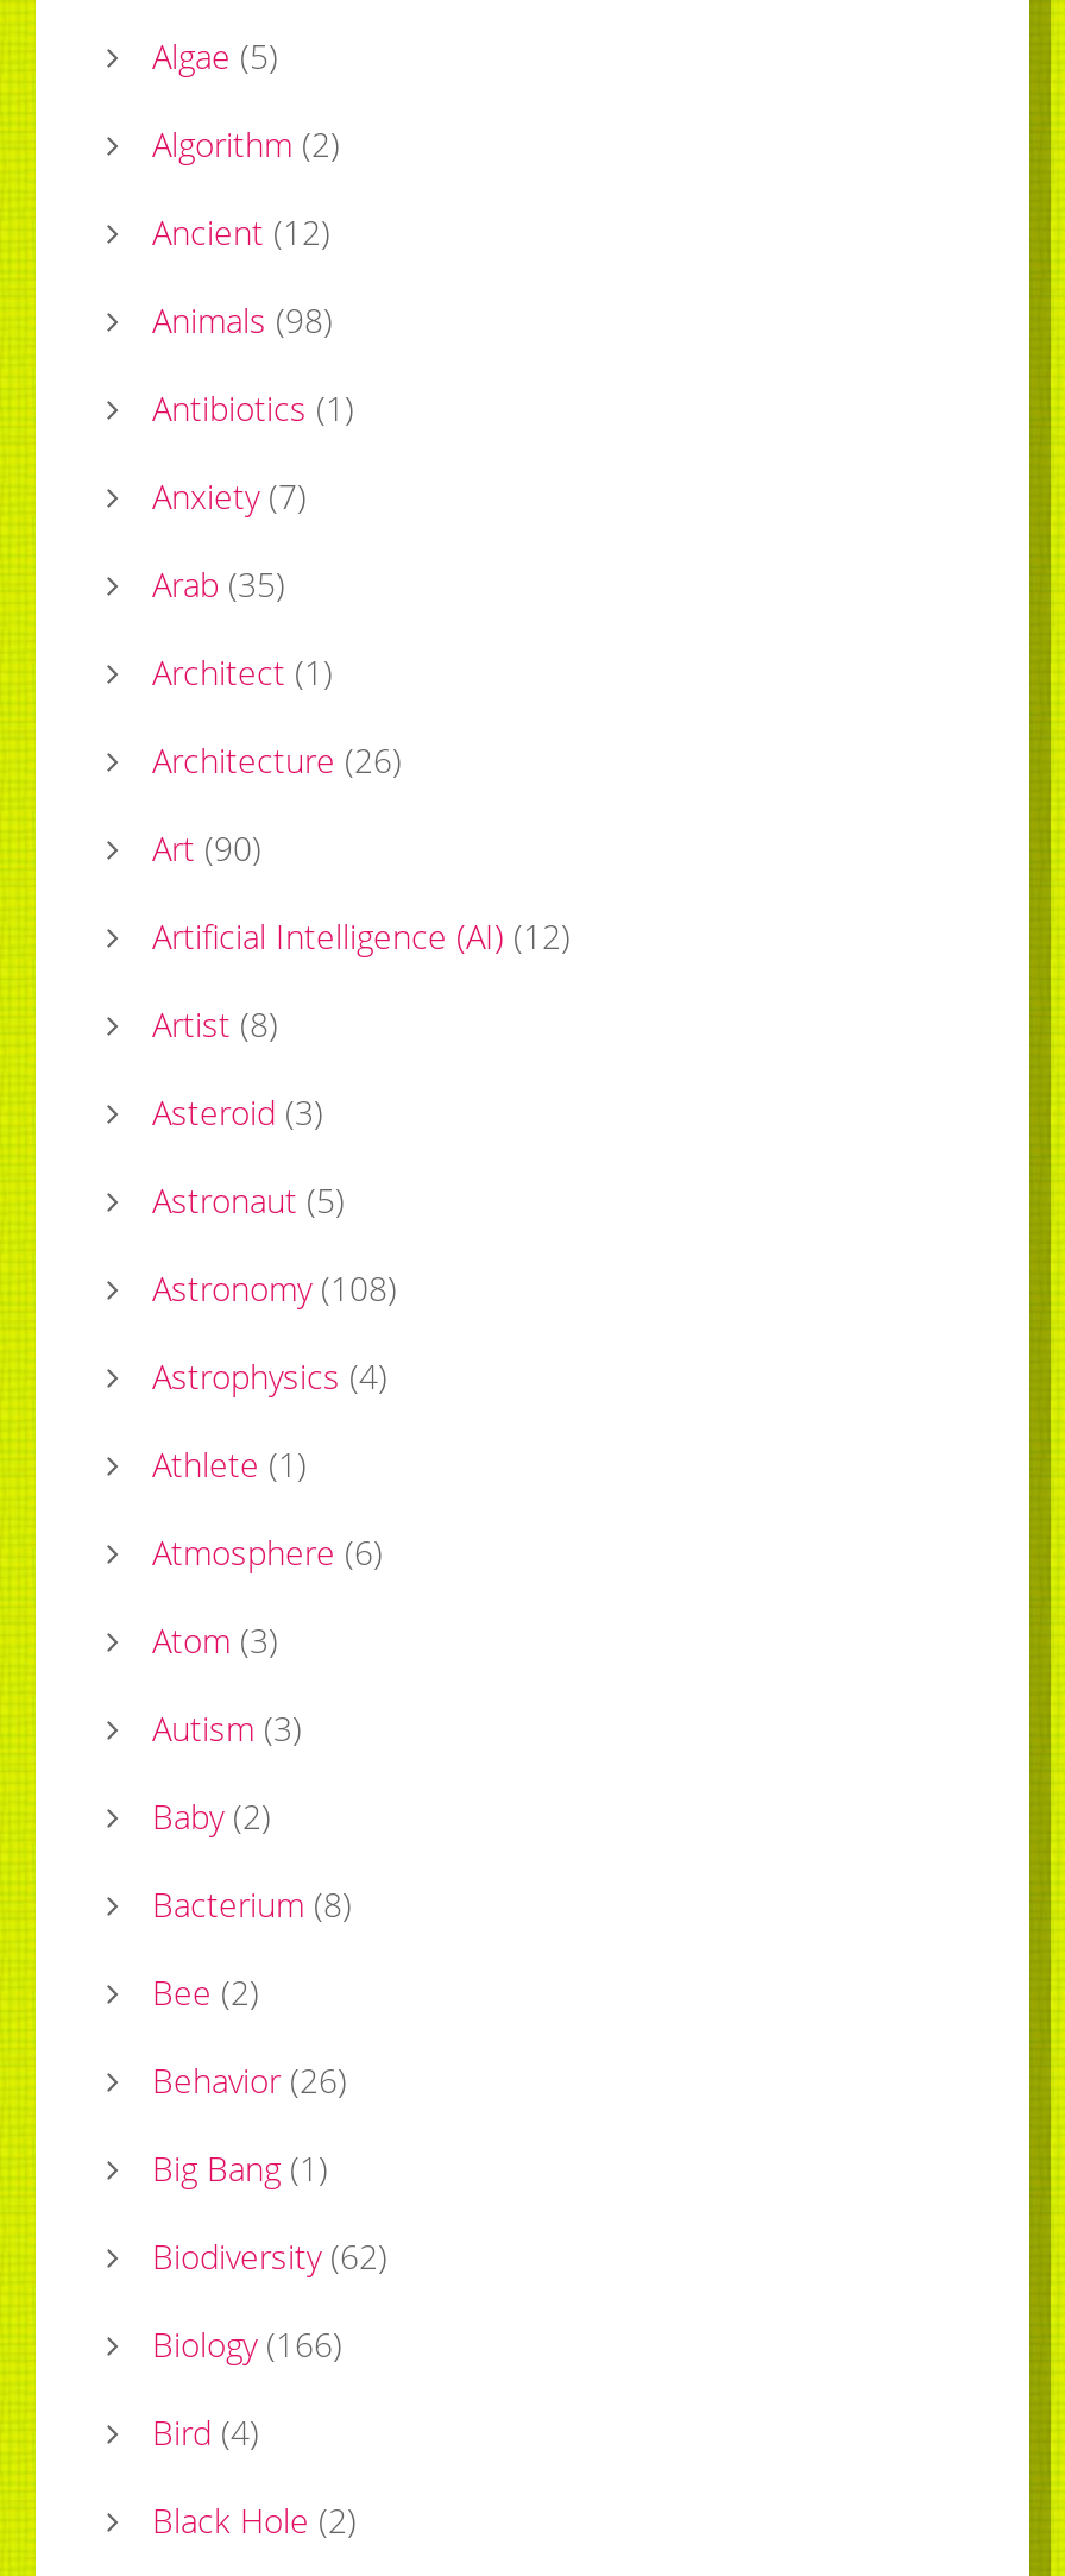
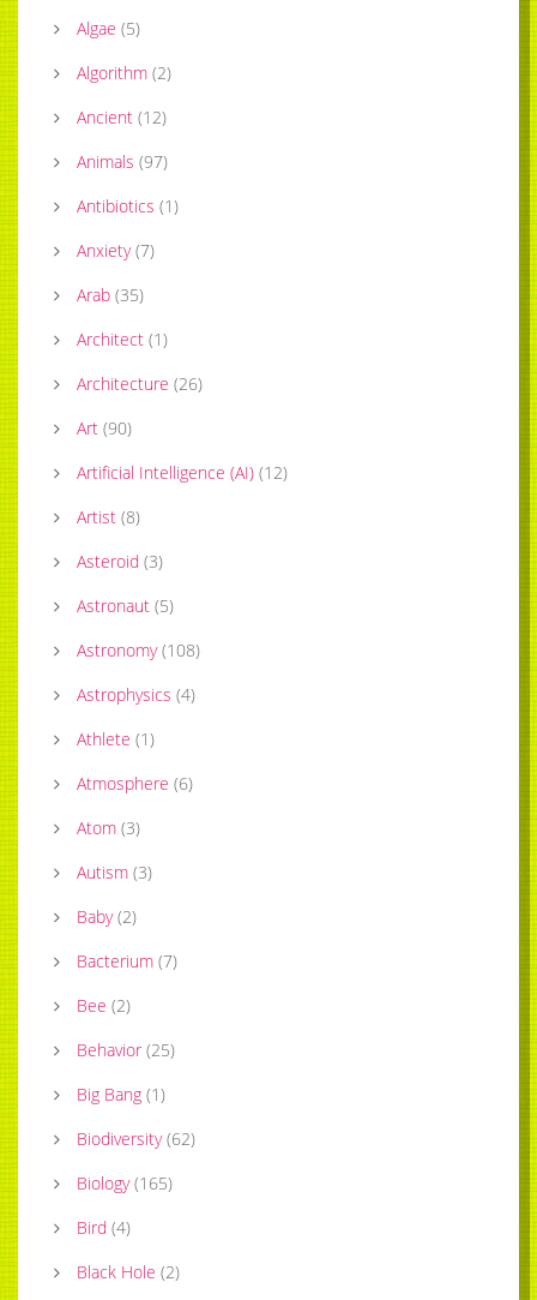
- Animals (98)
+ Animals (97)

- Bacterium (8)
+ Bacterium (7)

- Behavior (26)
+ Behavior (25)

- Biology (166)
+ Biology (165)
